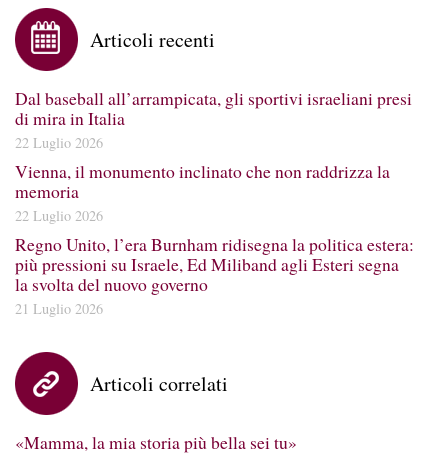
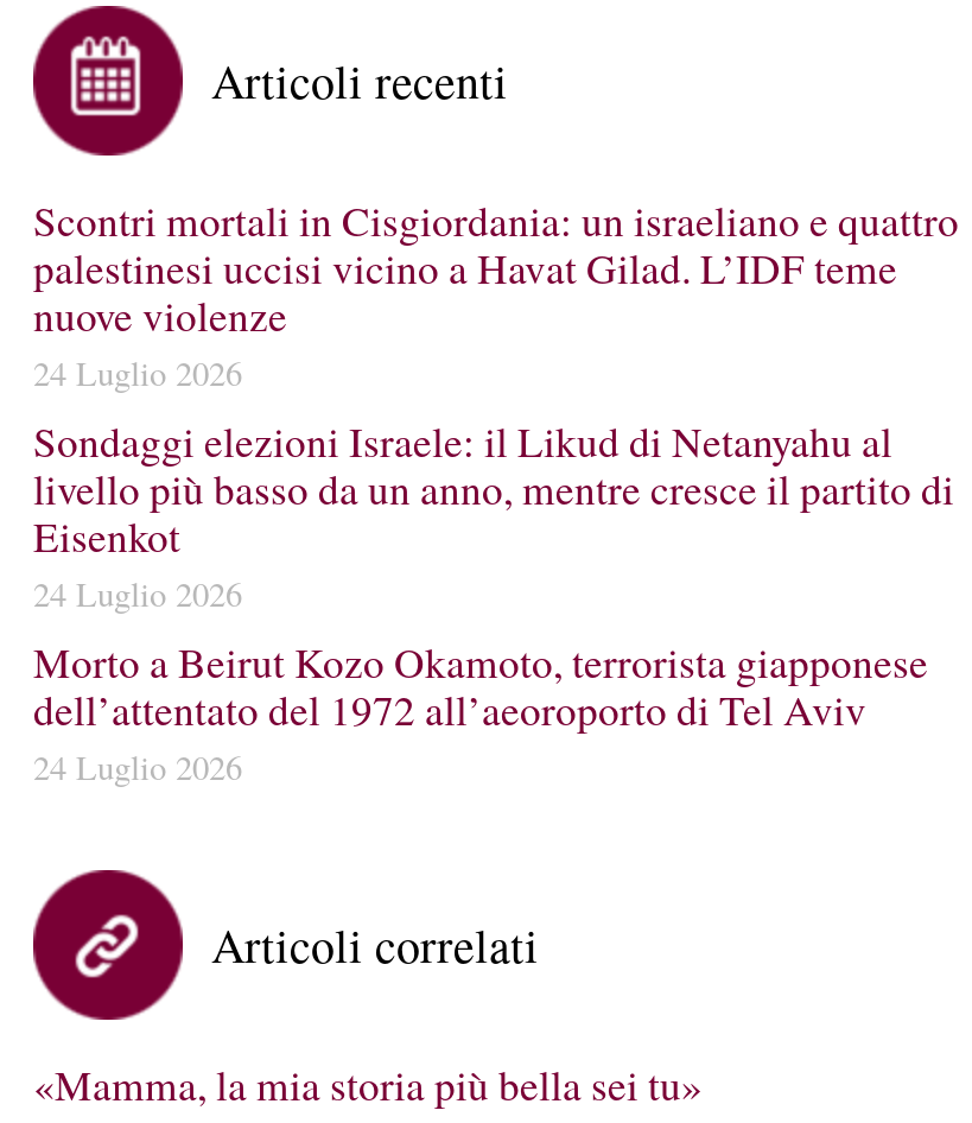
- Dal baseball all’arrampicata, gli sportivi israeliani presi
- di mira in Italia
- 22 Luglio 2026
- Vienna, il monumento inclinato che non raddrizza la
- memoria
- 22 Luglio 2026
- Regno Unito, l’era Burnham ridisegna la politica estera:
- più pressioni su Israele, Ed Miliband agli Esteri segna
- la svolta del nuovo governo
- 21 Luglio 2026
+ Scontri mortali in Cisgiordania: un israeliano e quattro
+ palestinesi uccisi vicino a Havat Gilad. L’IDF teme
+ nuove violenze
+ 24 Luglio 2026
+ Sondaggi elezioni Israele: il Likud di Netanyahu al
+ livello più basso da un anno, mentre cresce il partito di
+ Eisenkot
+ 24 Luglio 2026
+ Morto a Beirut Kozo Okamoto, terrorista giapponese
+ dell’attentato del 1972 all’aeoroporto di Tel Aviv
+ 24 Luglio 2026
